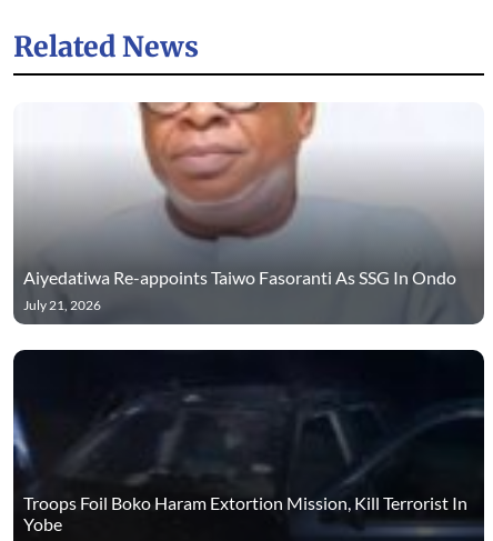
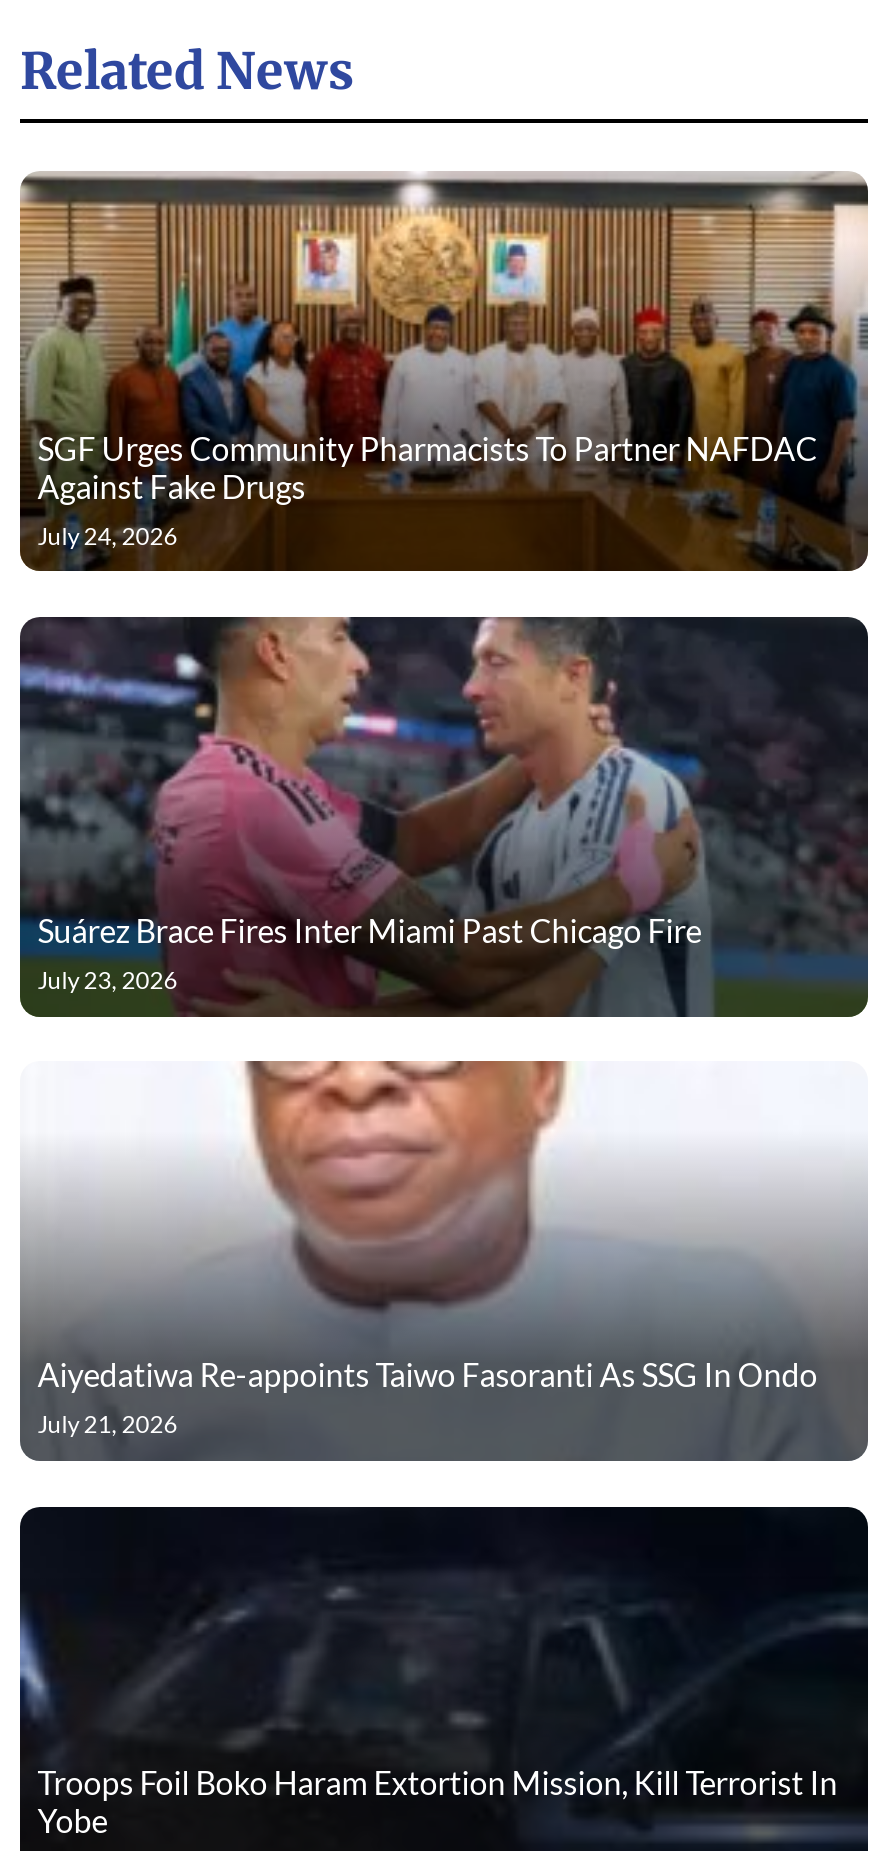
+ [image]
+ SGF Urges Community Pharmacists To Partner NAFDAC
+ Against Fake Drugs
+ July 24, 2026

+ [image]
+ Suárez Brace Fires Inter Miami Past Chicago Fire
+ July 23, 2026
